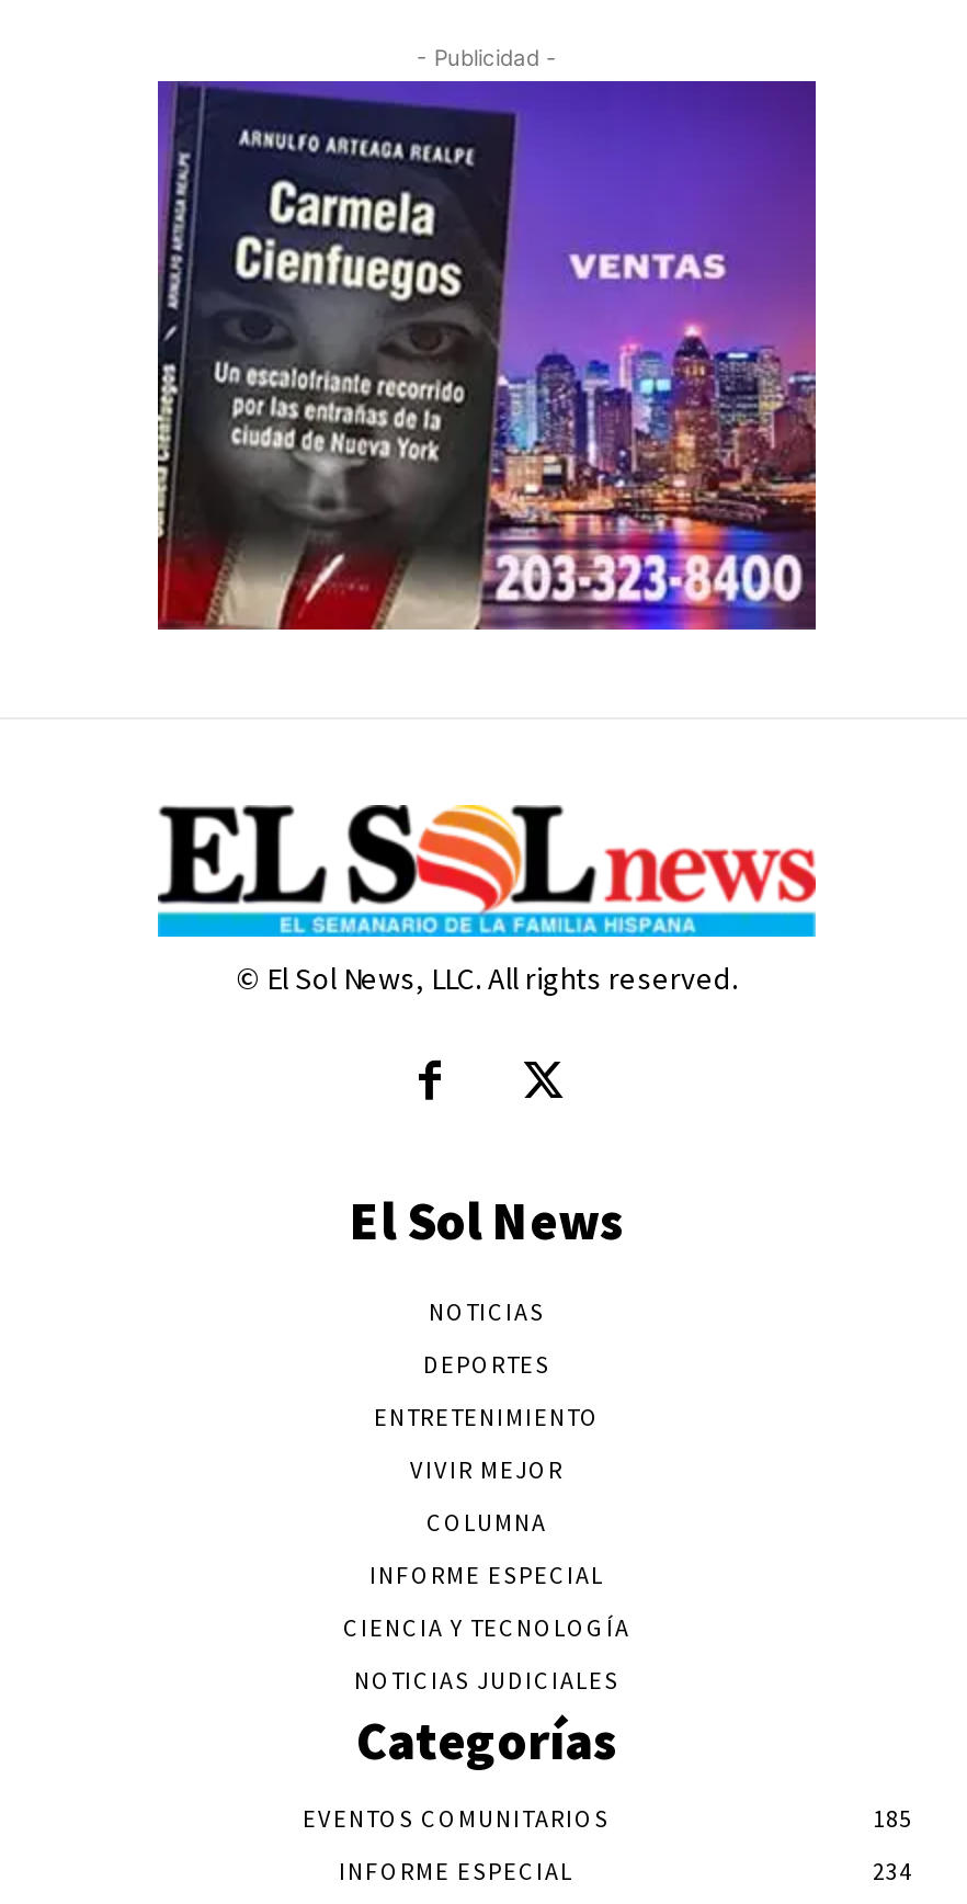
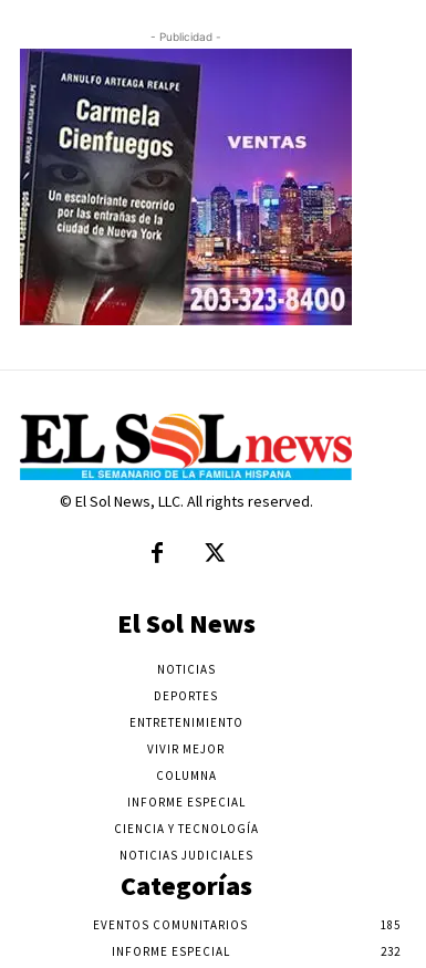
- 234
+ 232
